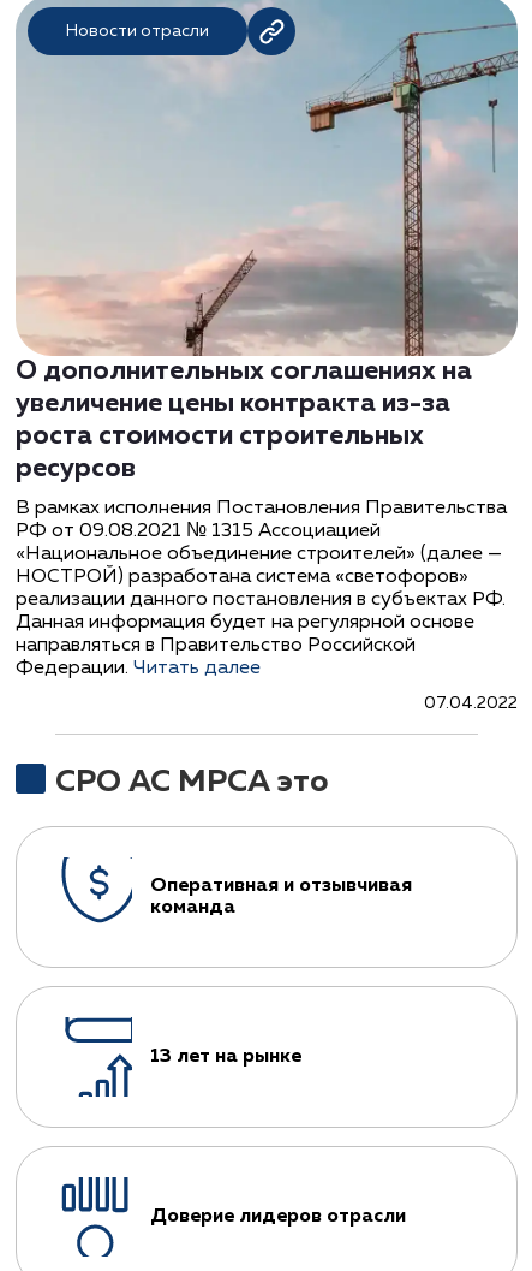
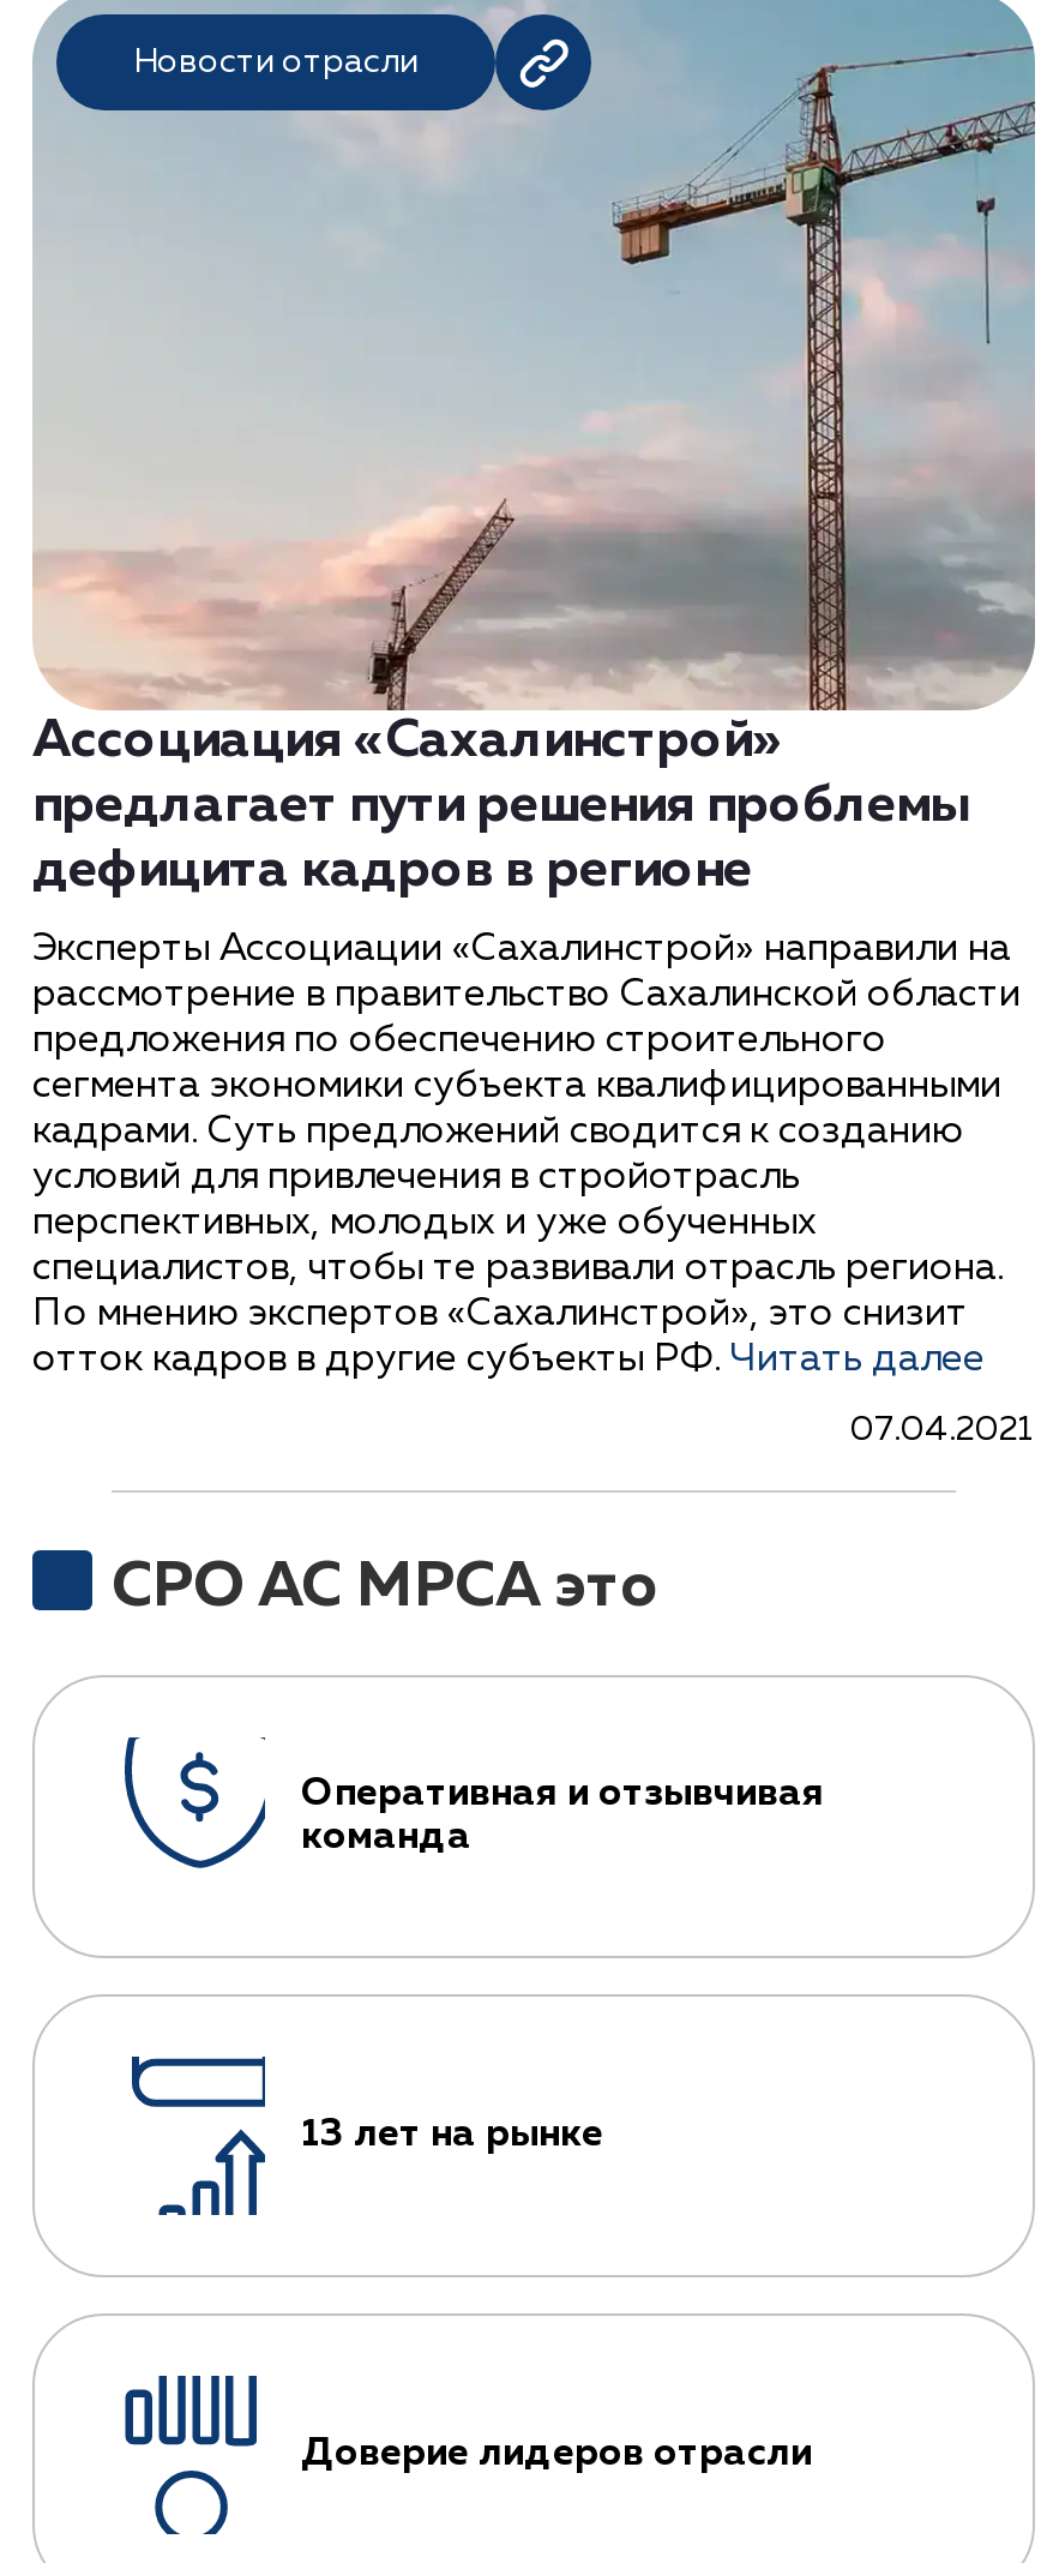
- О дополнительных соглашениях на
- увеличение цены контракта из-за
- роста стоимости строительных
- ресурсов
+ Ассоциация «Сахалинстрой»
+ предлагает пути решения проблемы
+ дефицита кадров в регионе

- В рамках исполнения Постановления Правительства
- РФ от 09.08.2021 № 1315 Ассоциацией
- «Национальное объединение строителей» (далее —
- НОСТРОЙ) разработана система «светофоров»
- реализации данного постановления в субъектах РФ.
- Данная информация будет на регулярной основе
- направляться в Правительство Российской
- Федерации. Читать далее
+ Эксперты Ассоциации «Сахалинстрой» направили на
+ рассмотрение в правительство Сахалинской области
+ предложения по обеспечению строительного
+ сегмента экономики субъекта квалифицированными
+ кадрами. Суть предложений сводится к созданию
+ условий для привлечения в стройотрасль
+ перспективных, молодых и уже обученных
+ специалистов, чтобы те развивали отрасль региона.
+ По мнению экспертов «Сахалинстрой», это снизит
+ отток кадров в другие субъекты РФ. Читать далее

- 07.04.2022
+ 07.04.2021
